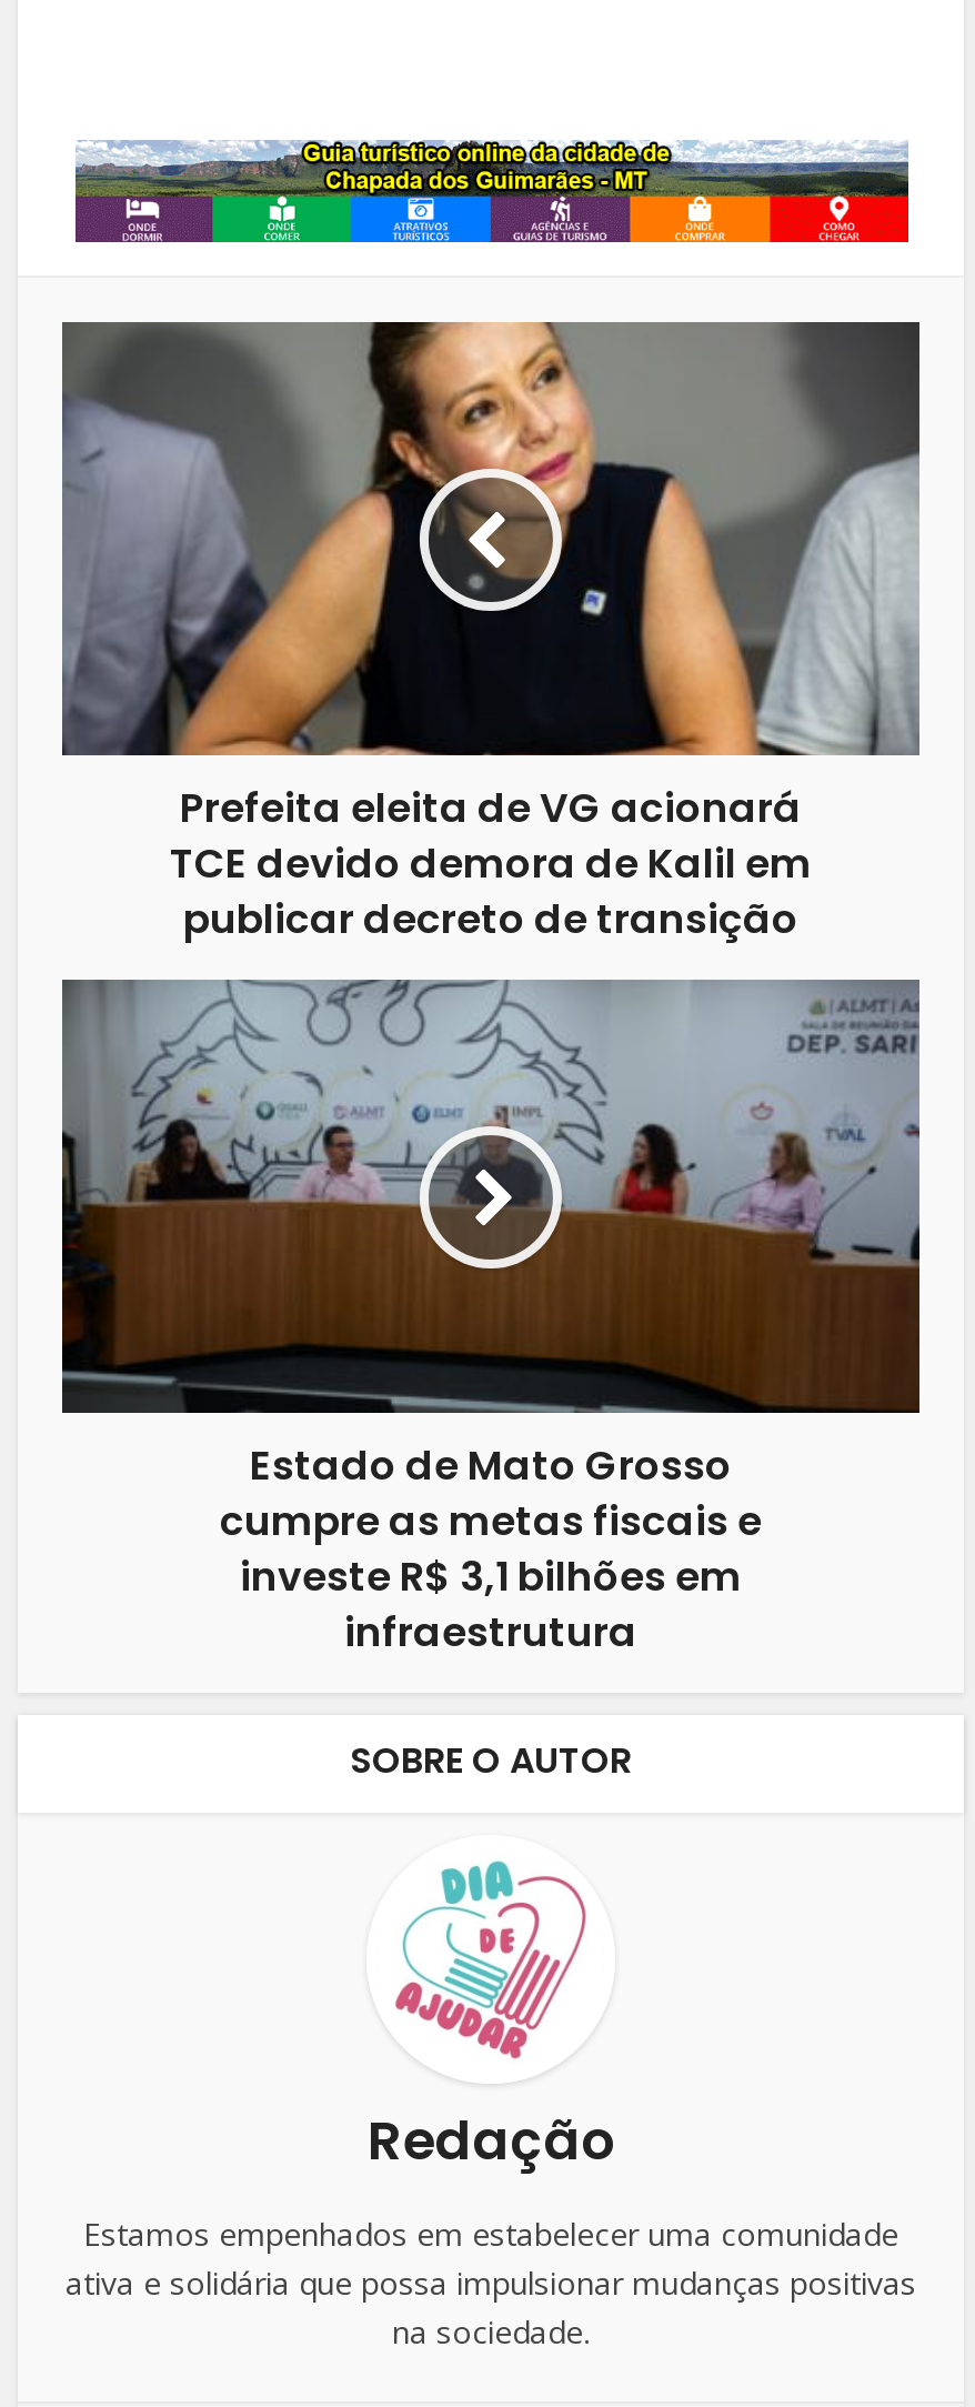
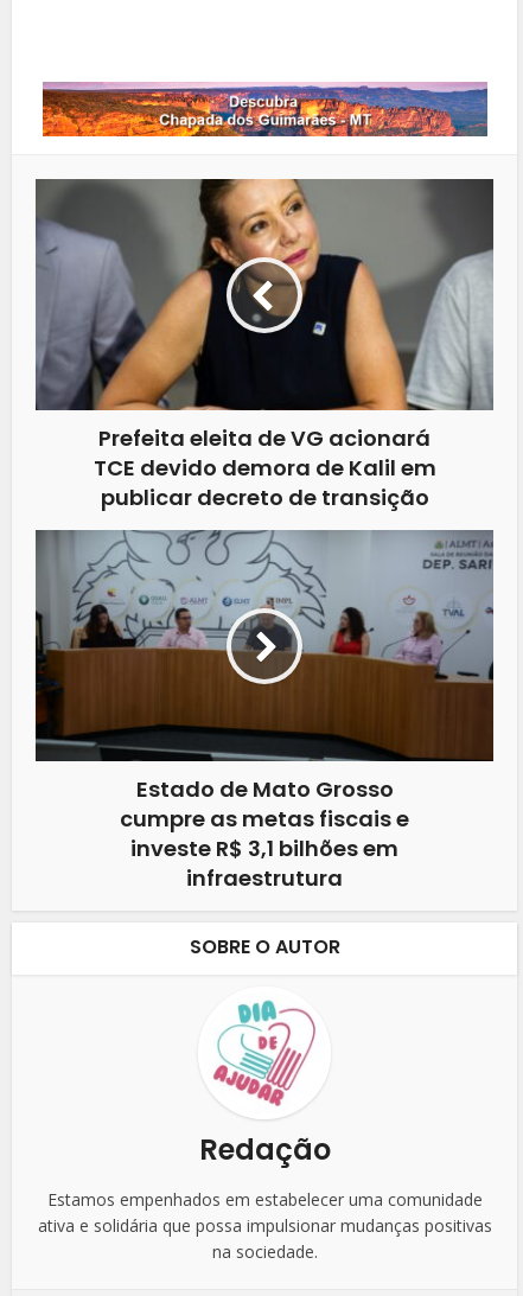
- [image]
+ [image]
